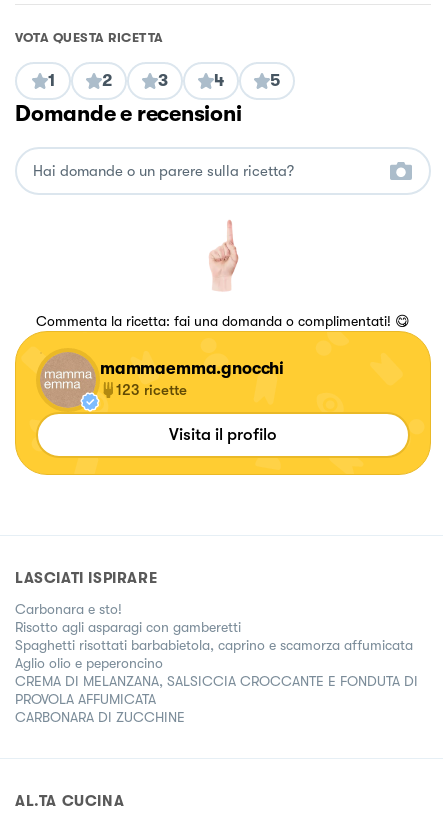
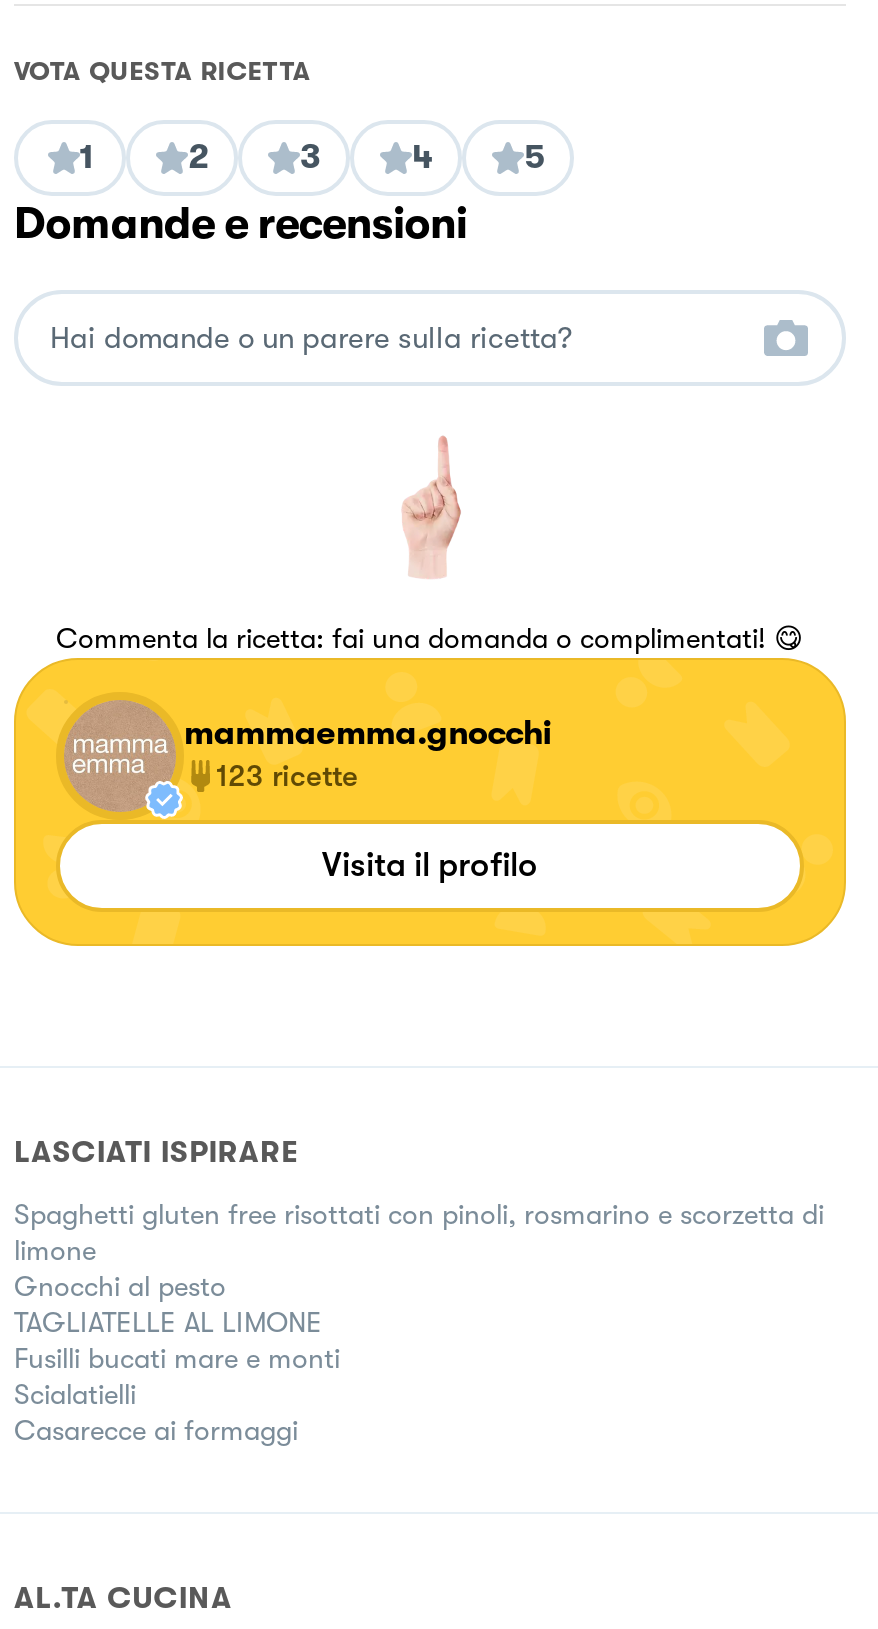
- Carbonara e sto!
- Risotto agli asparagi con gamberetti
- Spaghetti risottati barbabietola, caprino e scamorza affumicata
- Aglio olio e peperoncino
- CREMA DI MELANZANA, SALSICCIA CROCCANTE E FONDUTA DI
- PROVOLA AFFUMICATA
- CARBONARA DI ZUCCHINE
+ Spaghetti gluten free risottati con pinoli, rosmarino e scorzetta di
+ limone
+ Gnocchi al pesto
+ TAGLIATELLE AL LIMONE
+ Fusilli bucati mare e monti
+ Scialatielli
+ Casarecce ai formaggi
